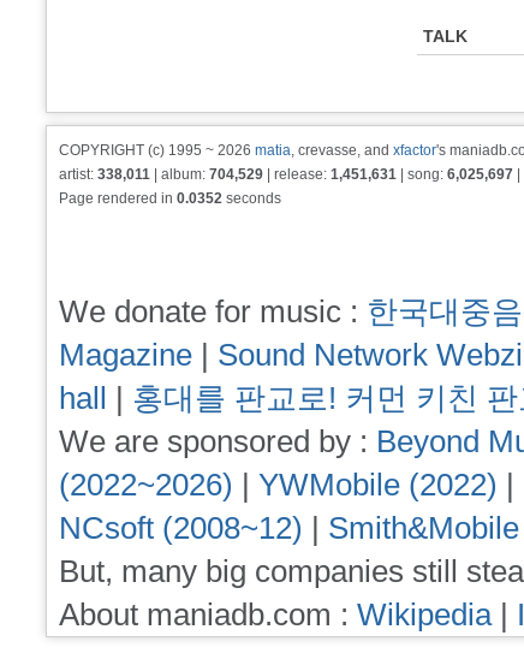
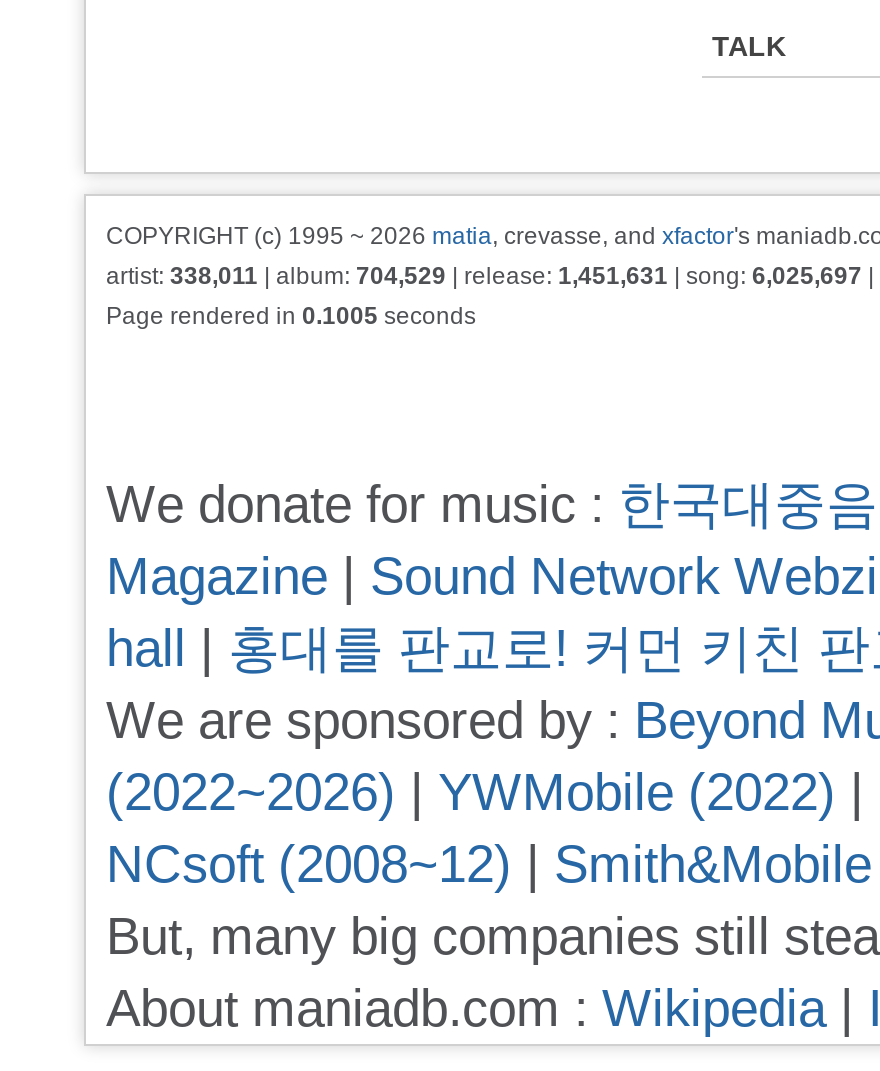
- Page rendered in 0.0352 seconds
+ Page rendered in 0.1005 seconds
